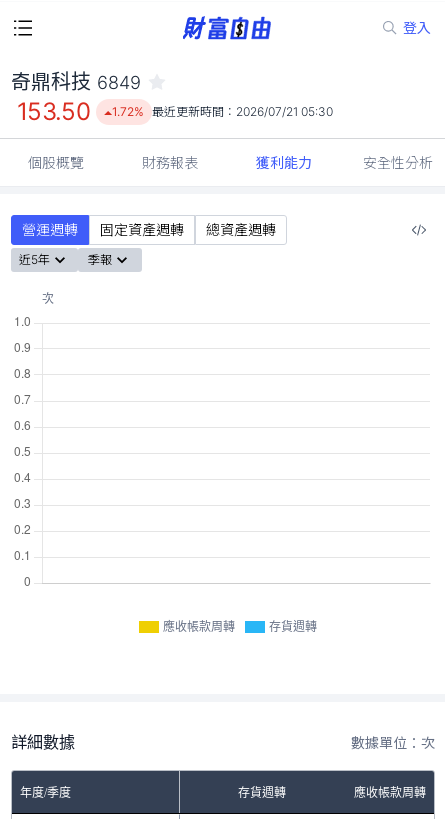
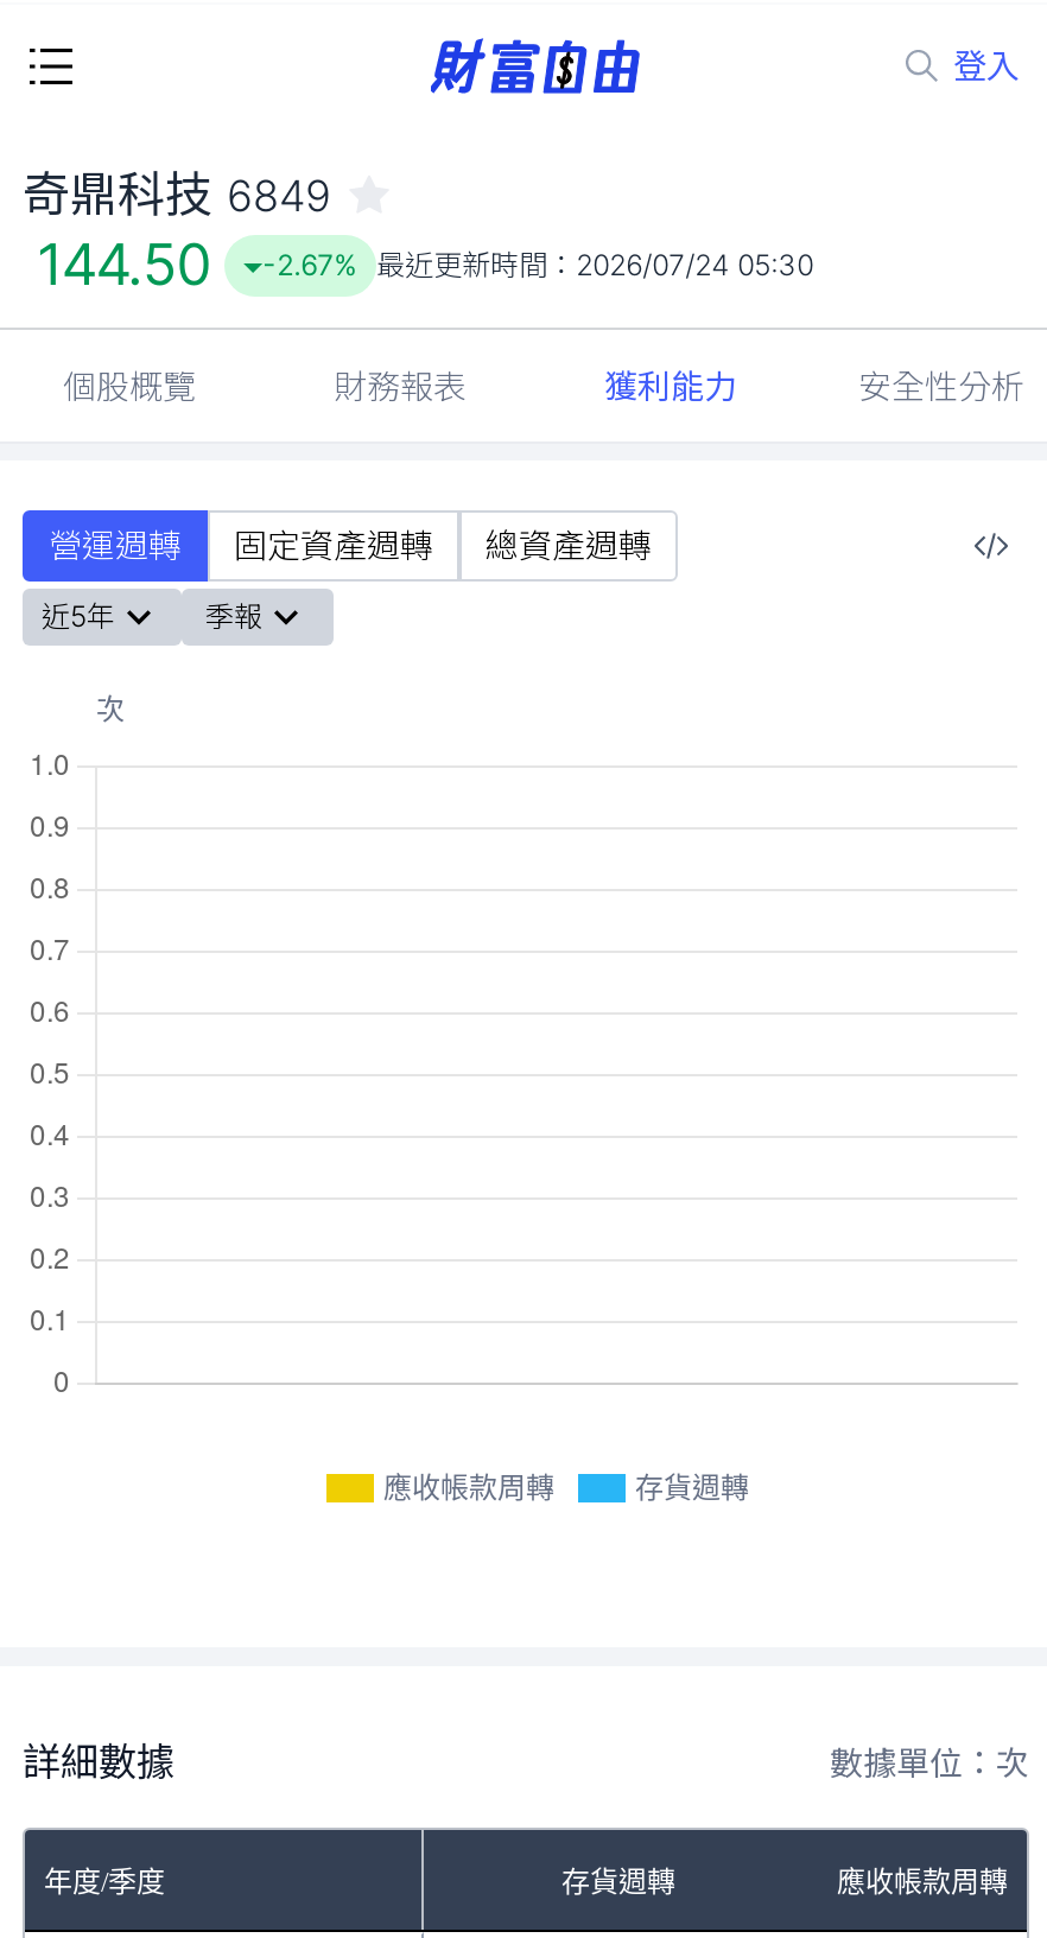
- 153.50
+ 144.50

- 1.72% 最近更新時間：2026/07/21 05:30
+ -2.67% 最近更新時間：2026/07/24 05:30
